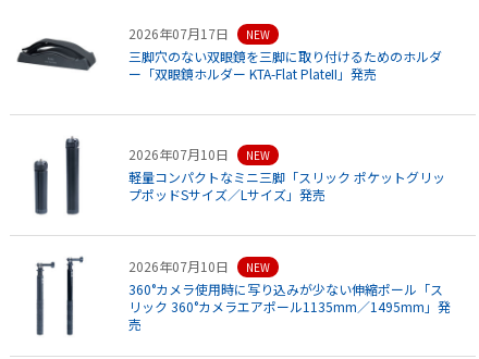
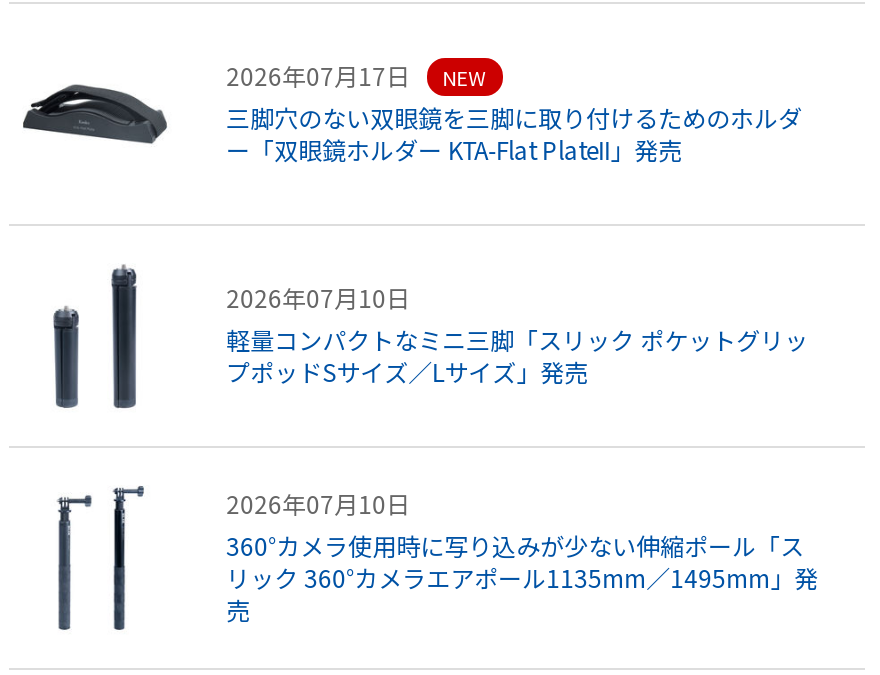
- NEW

- NEW
